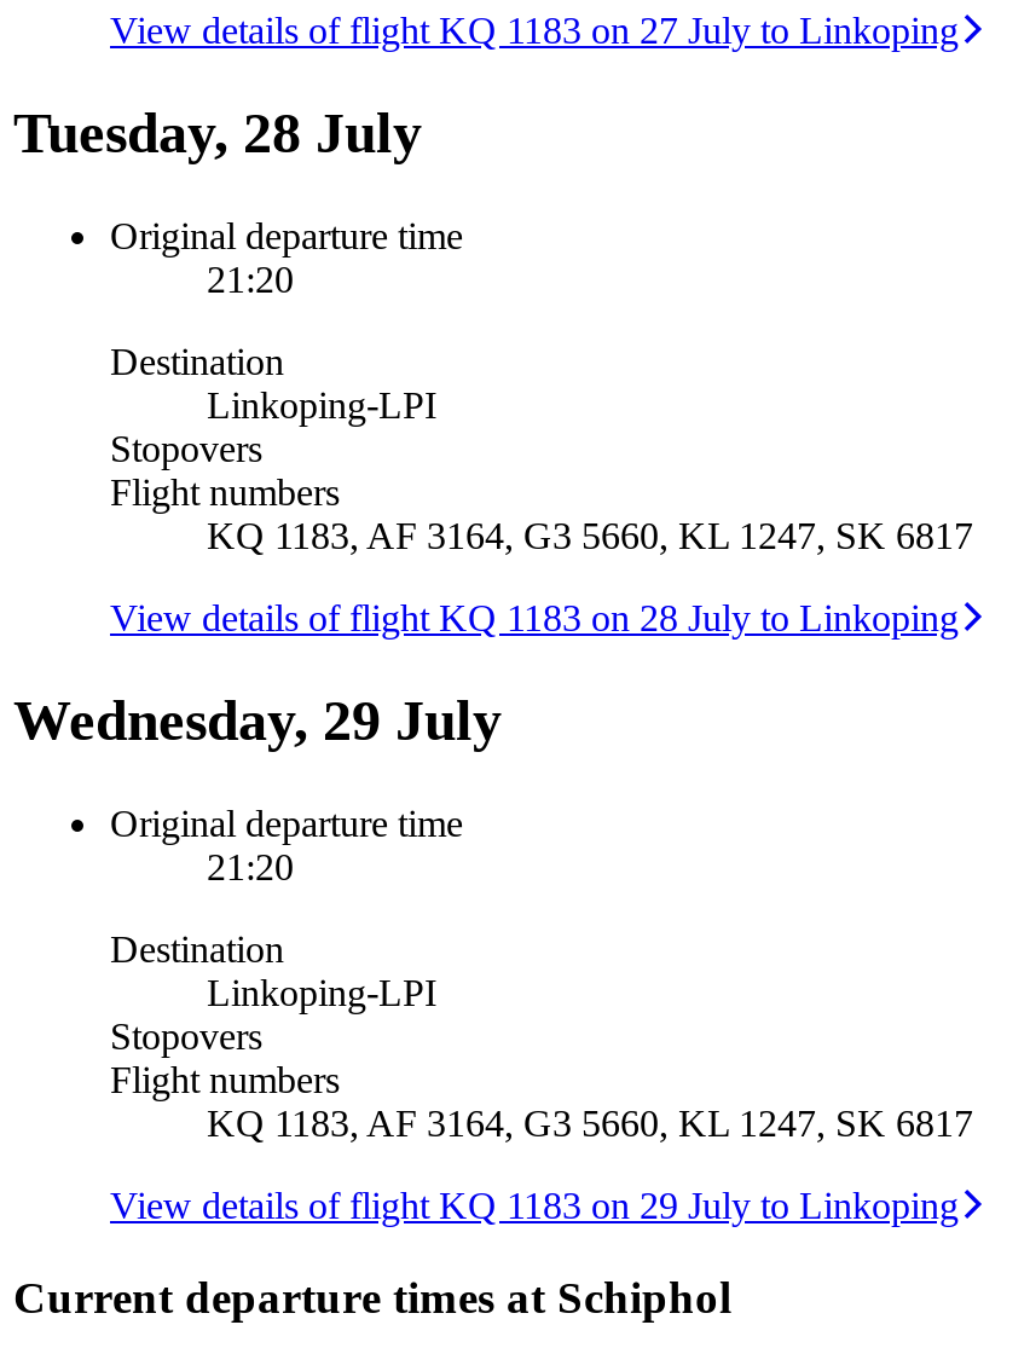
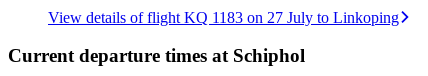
- Tuesday, 28 July
- Original departure time
- 21:20
- Destination
- Linkoping-LPI
- Stopovers
- Flight numbers
- KQ 1183, AF 3164, G3 5660, KL 1247, SK 6817
- View details of flight KQ 1183 on 28 July to Linkoping
- Wednesday, 29 July
- Original departure time
- 21:20
- Destination
- Linkoping-LPI
- Stopovers
- Flight numbers
- KQ 1183, AF 3164, G3 5660, KL 1247, SK 6817
- View details of flight KQ 1183 on 29 July to Linkoping
